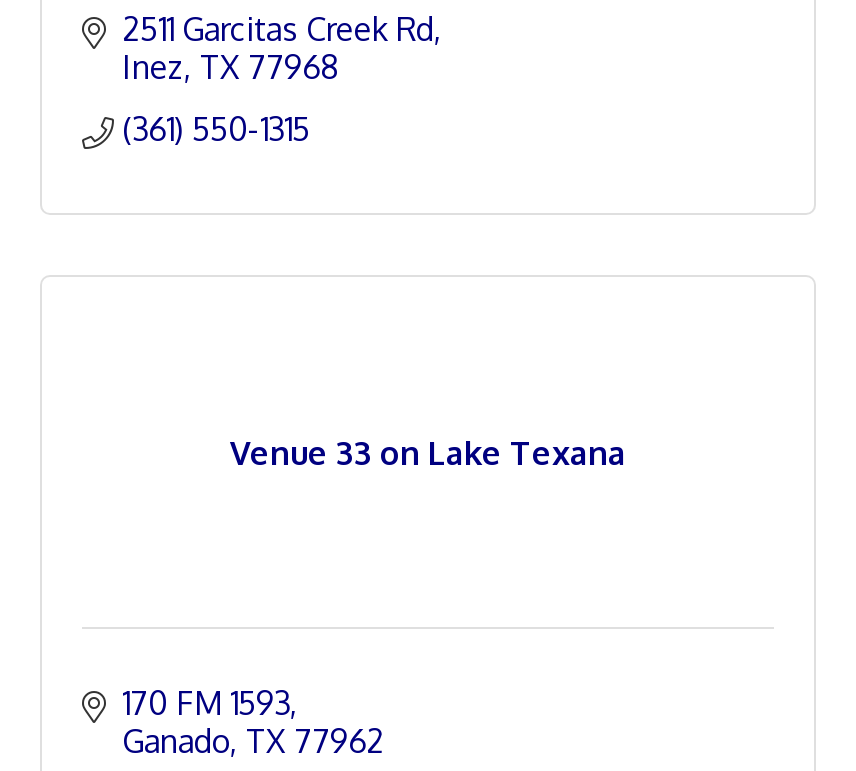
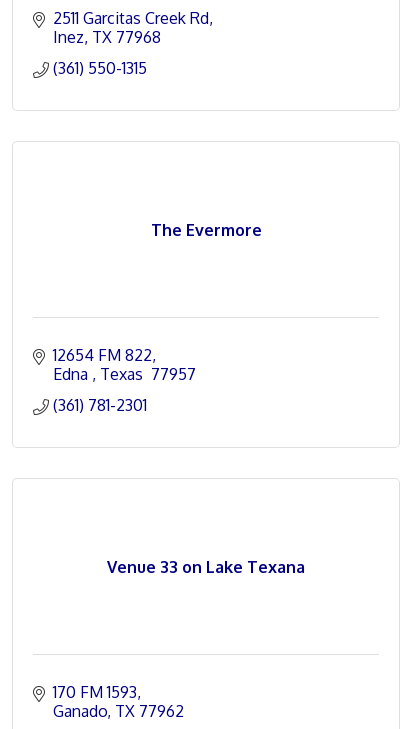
+ 12654 FM 822
+ Edna Texas 77957
+ (361) 781-2301

+ The Evermore
